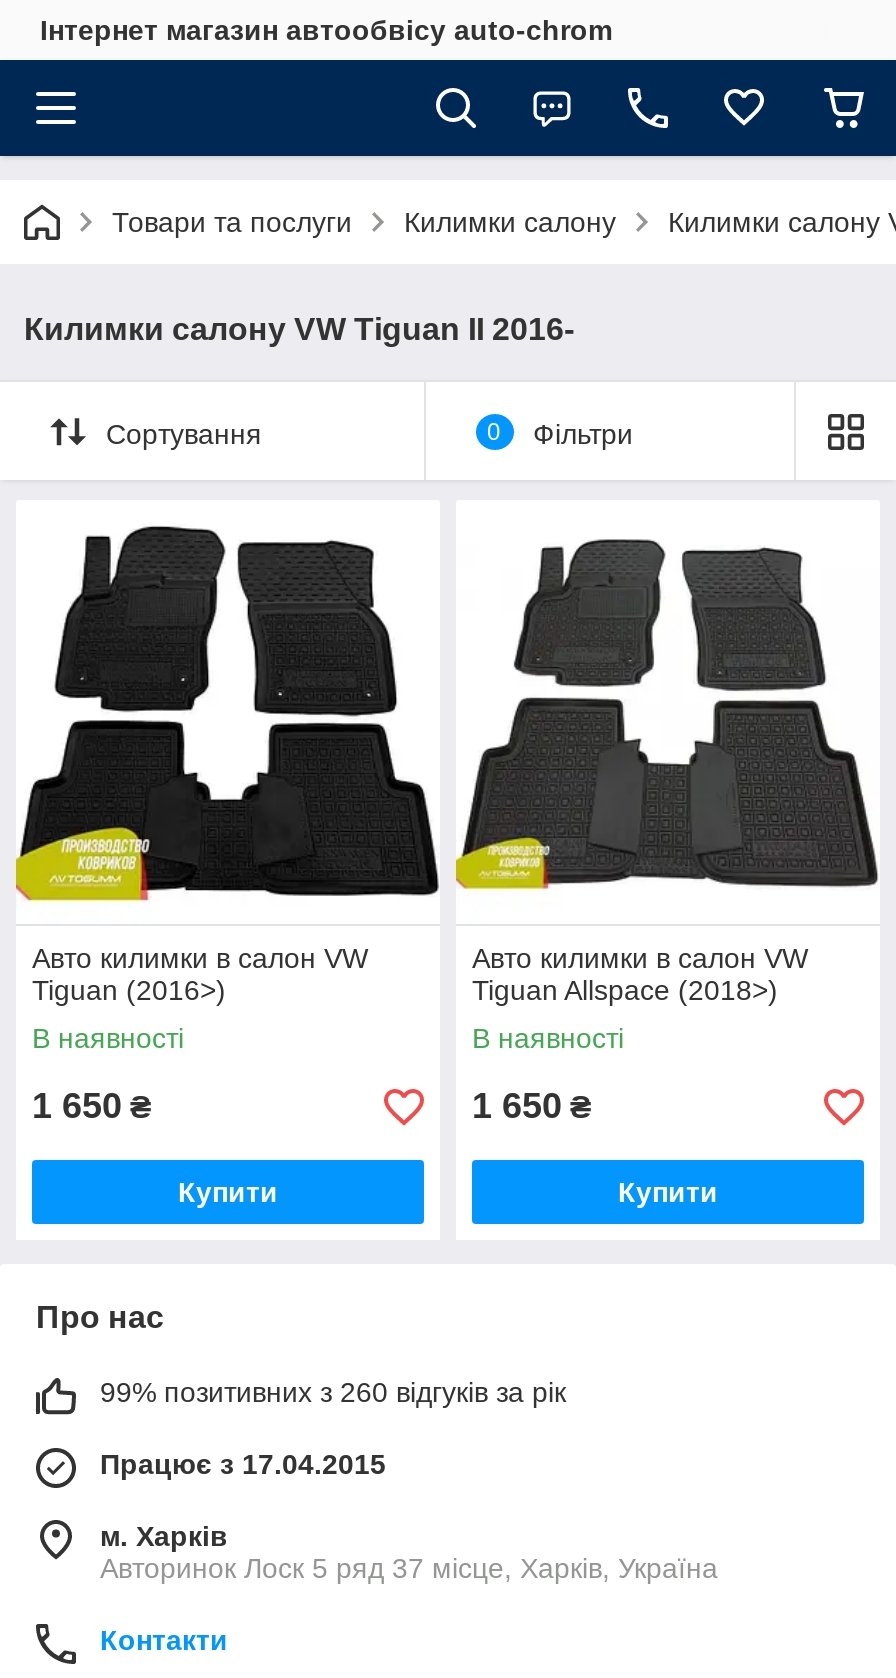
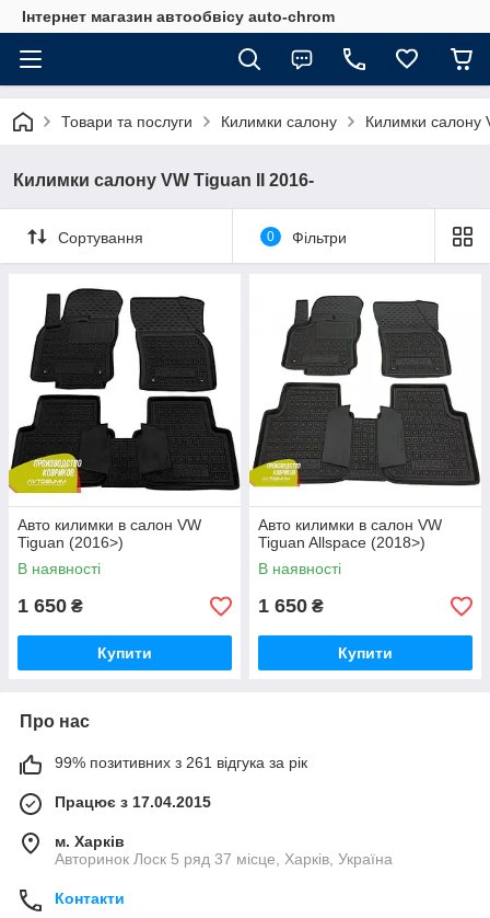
- 99% позитивних з 260 відгуків за рік
+ 99% позитивних з 261 відгука за рік
